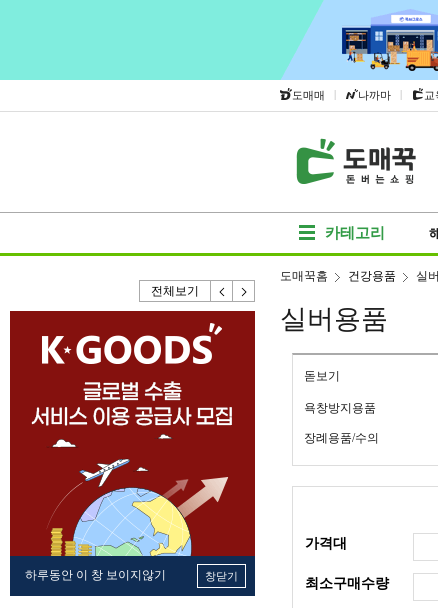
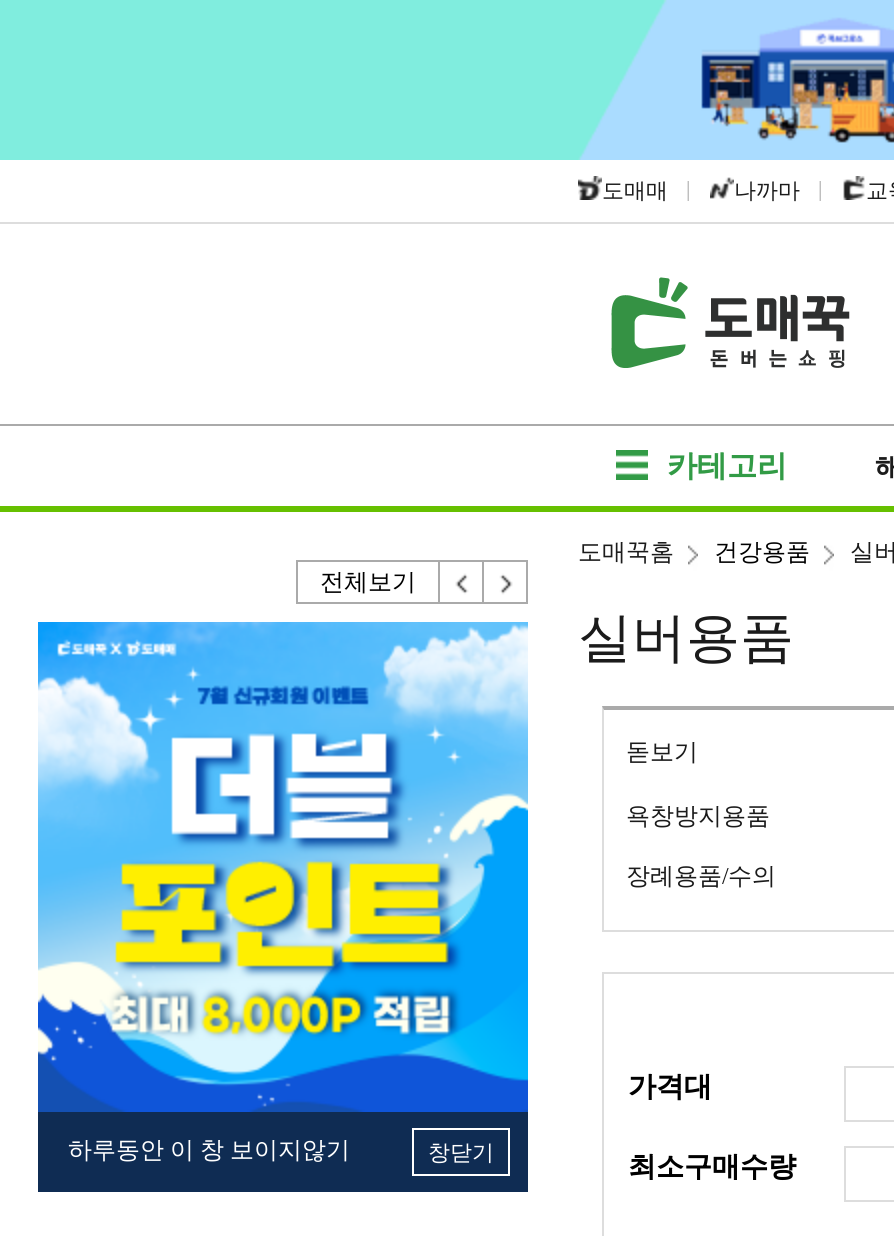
- [image]
+ [image]
